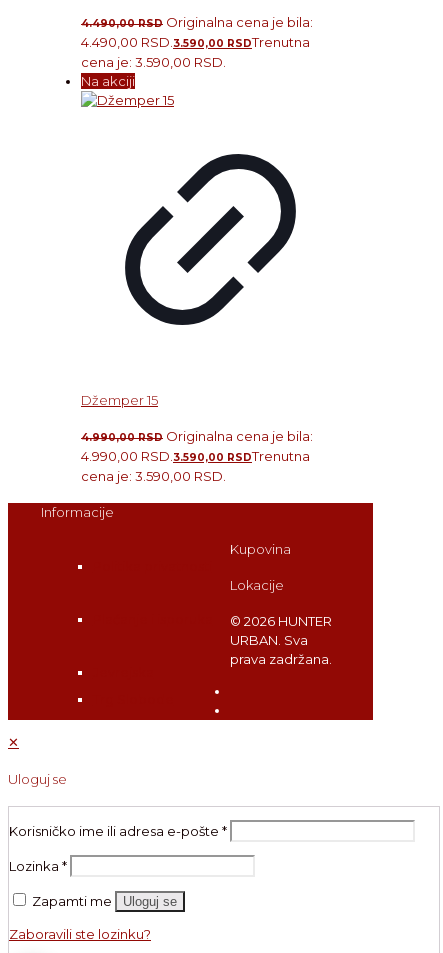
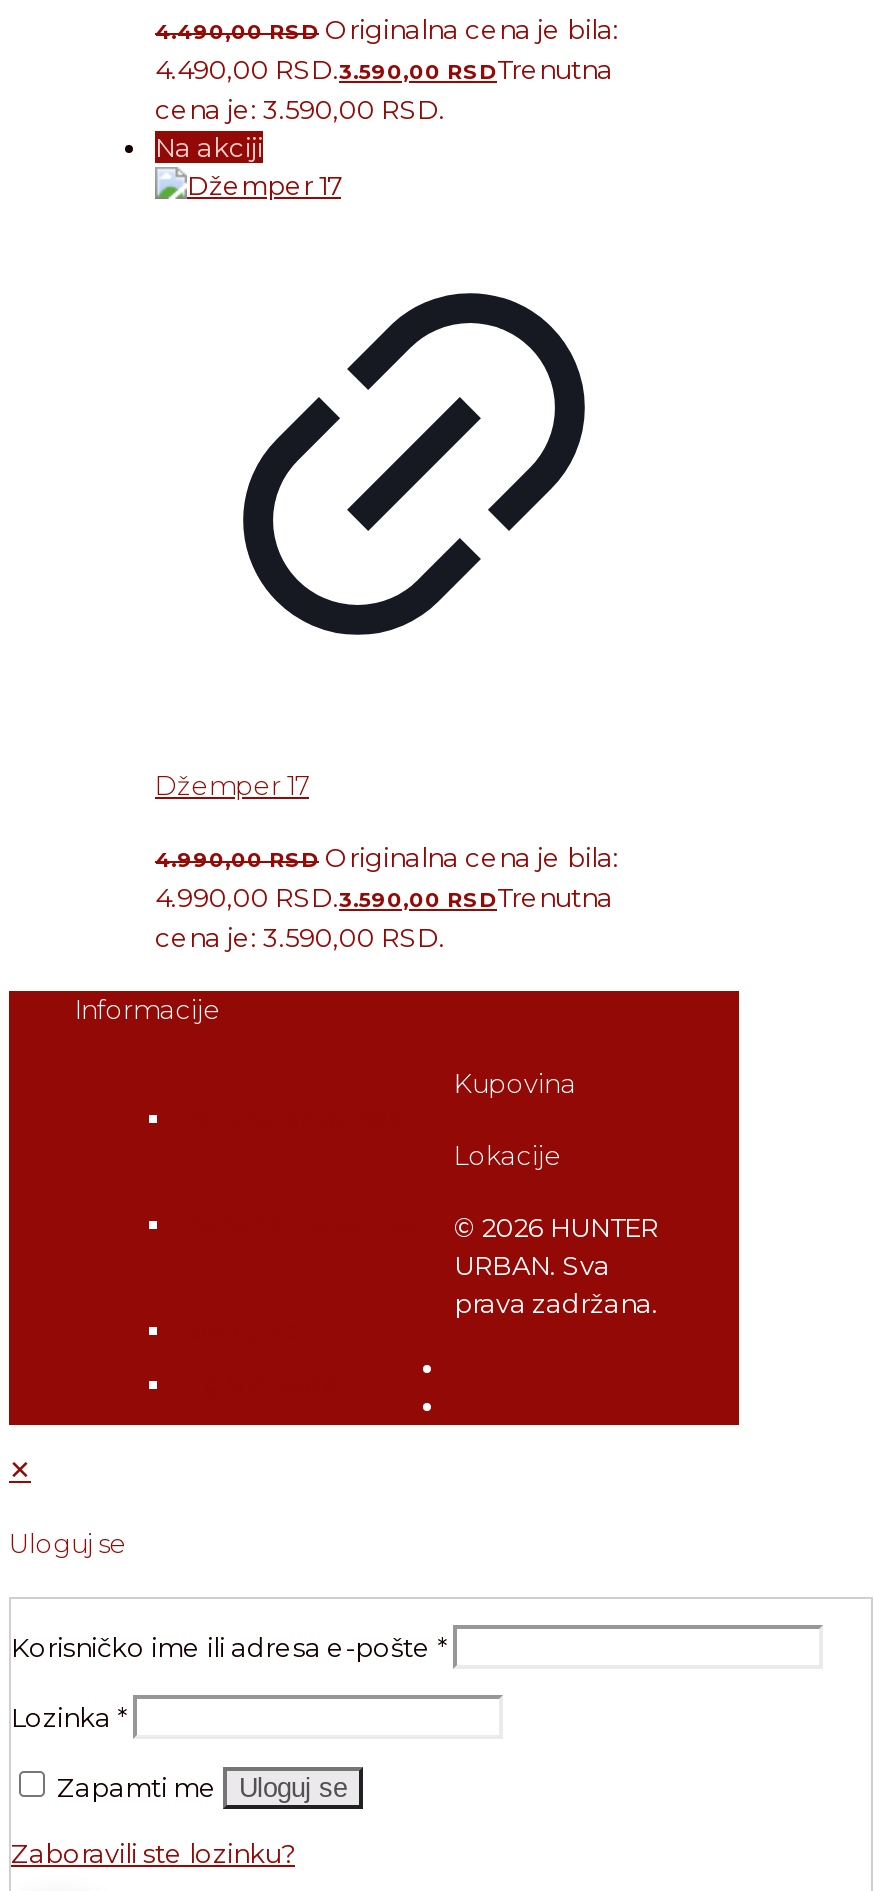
- Džemper 15
+ Džemper 17
